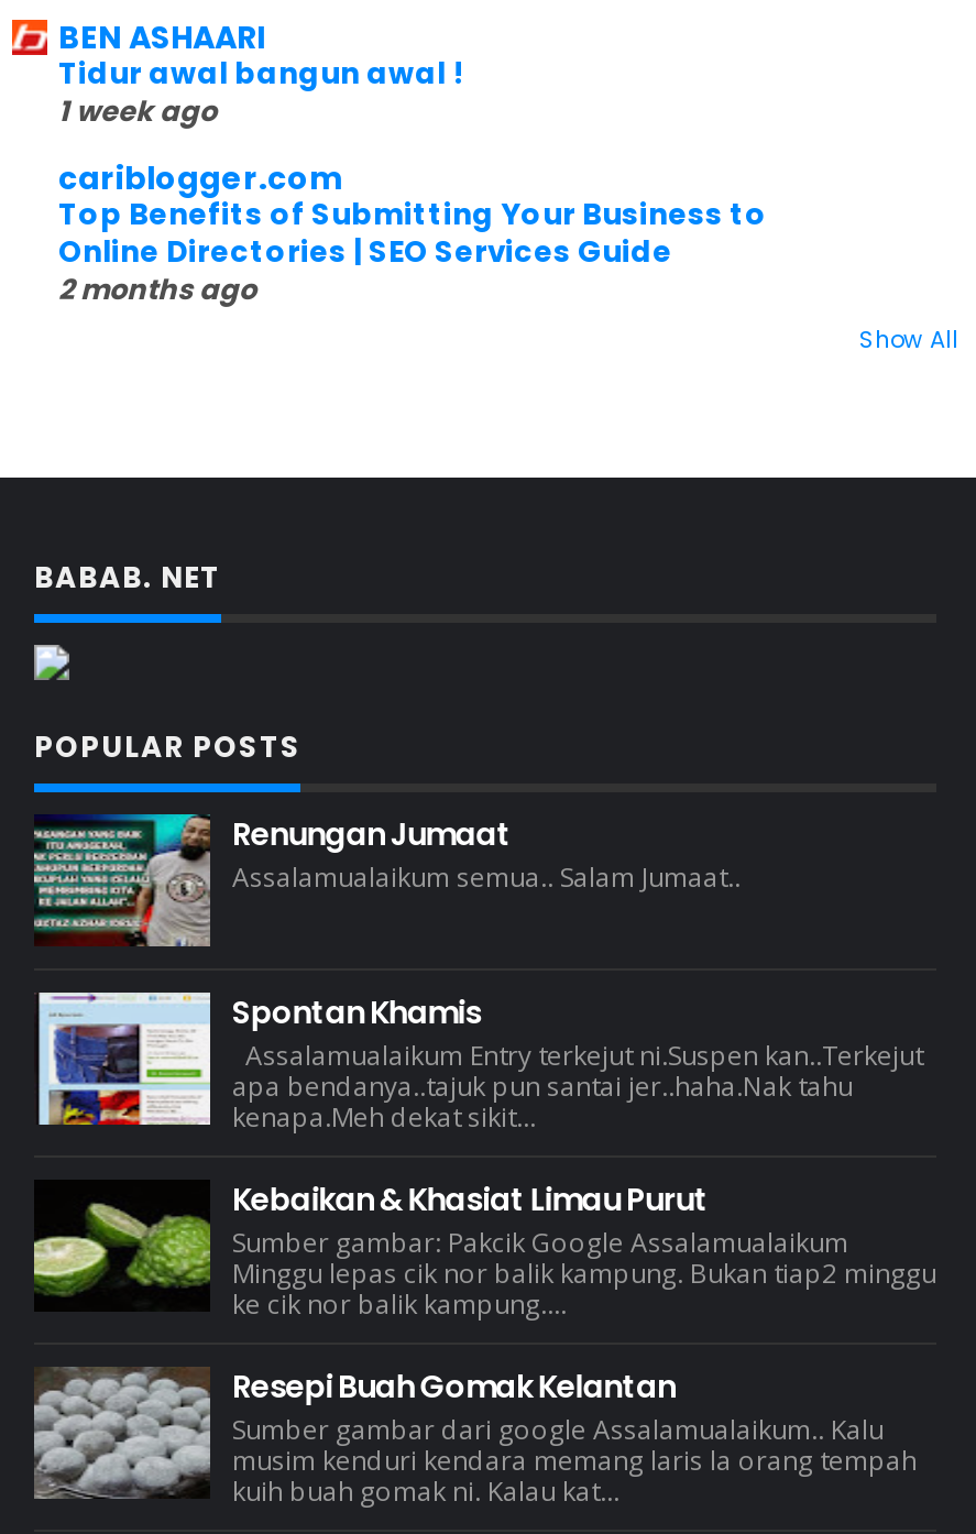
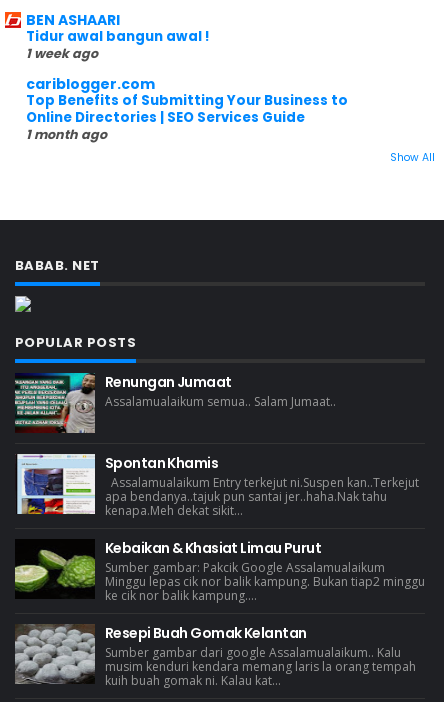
- 2 months ago
+ 1 month ago
